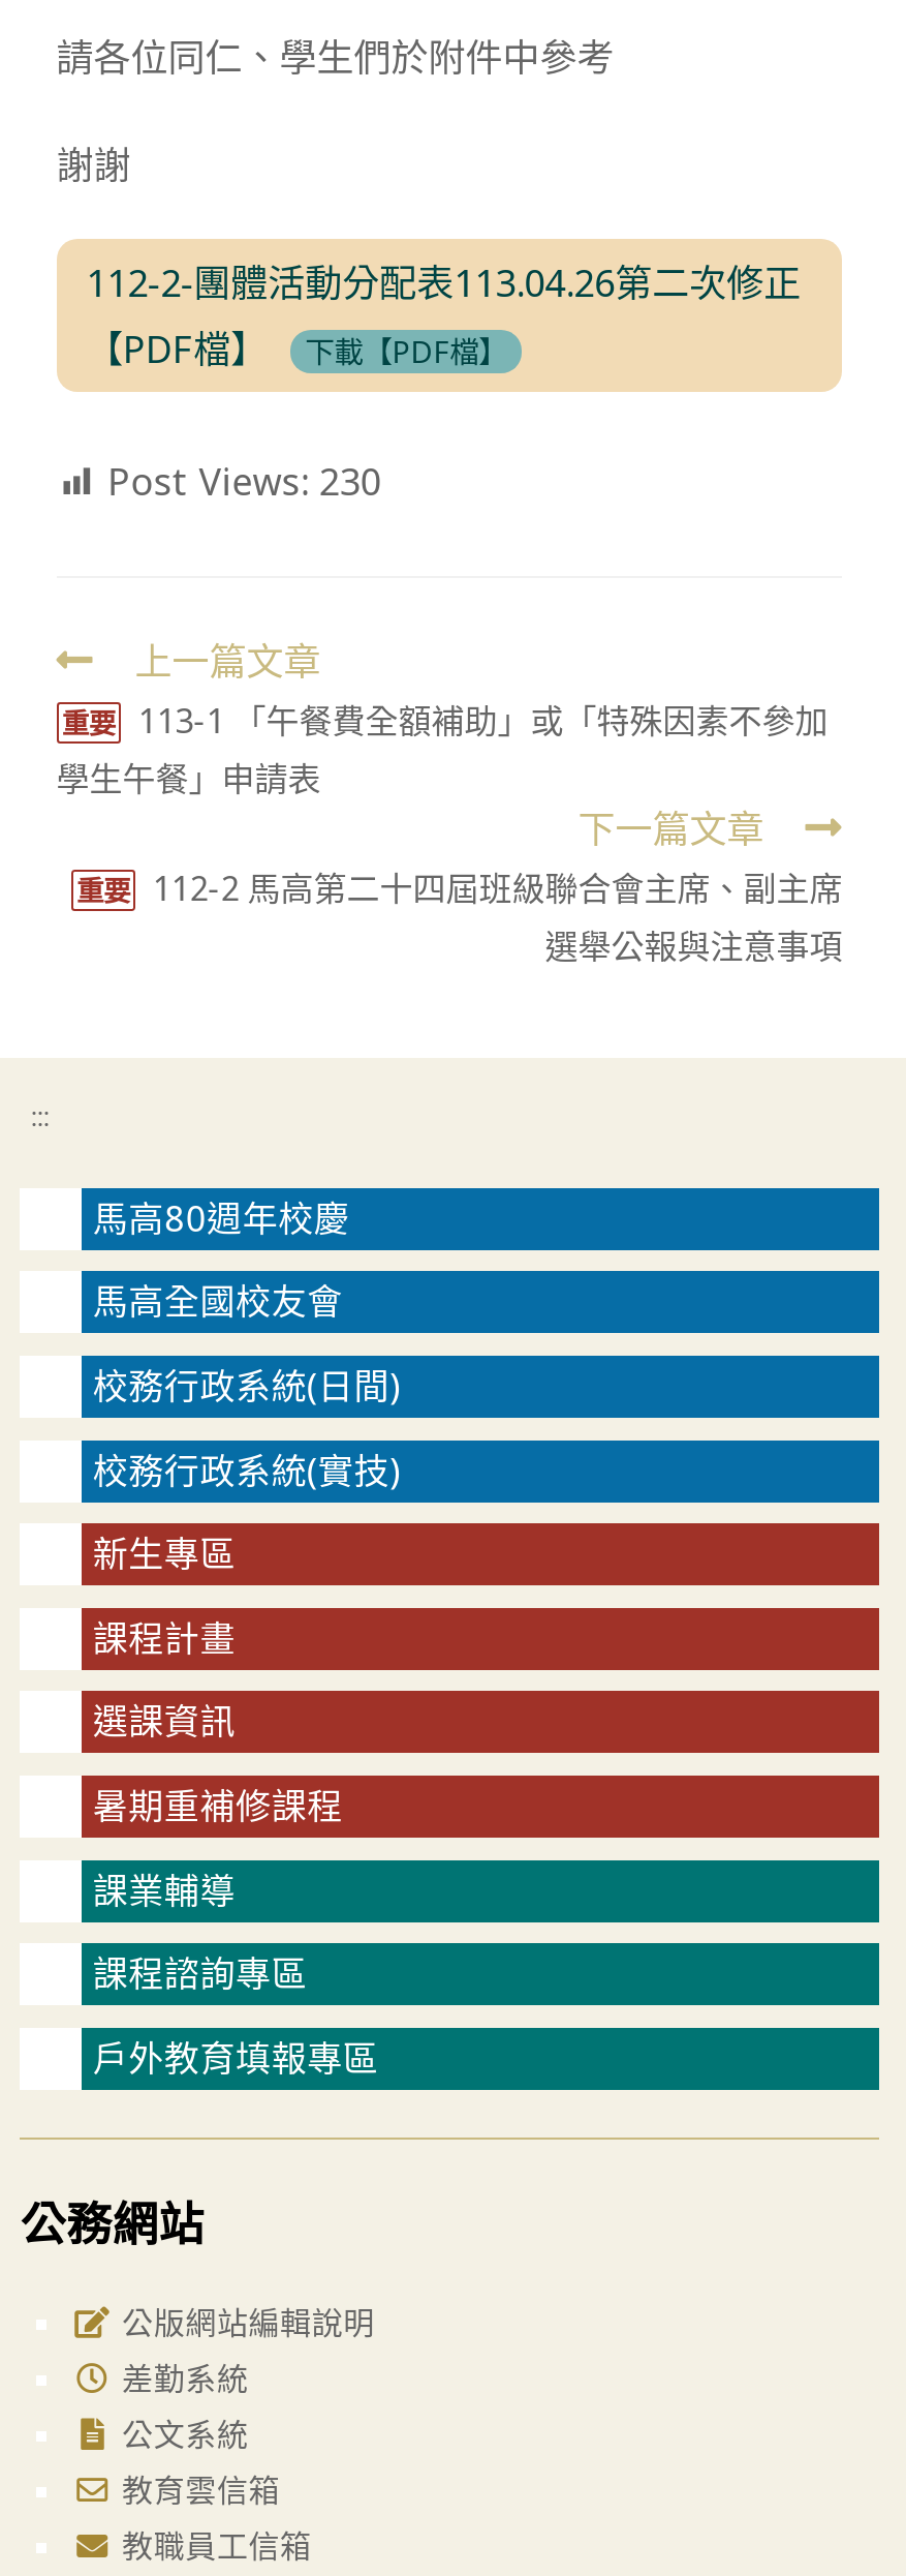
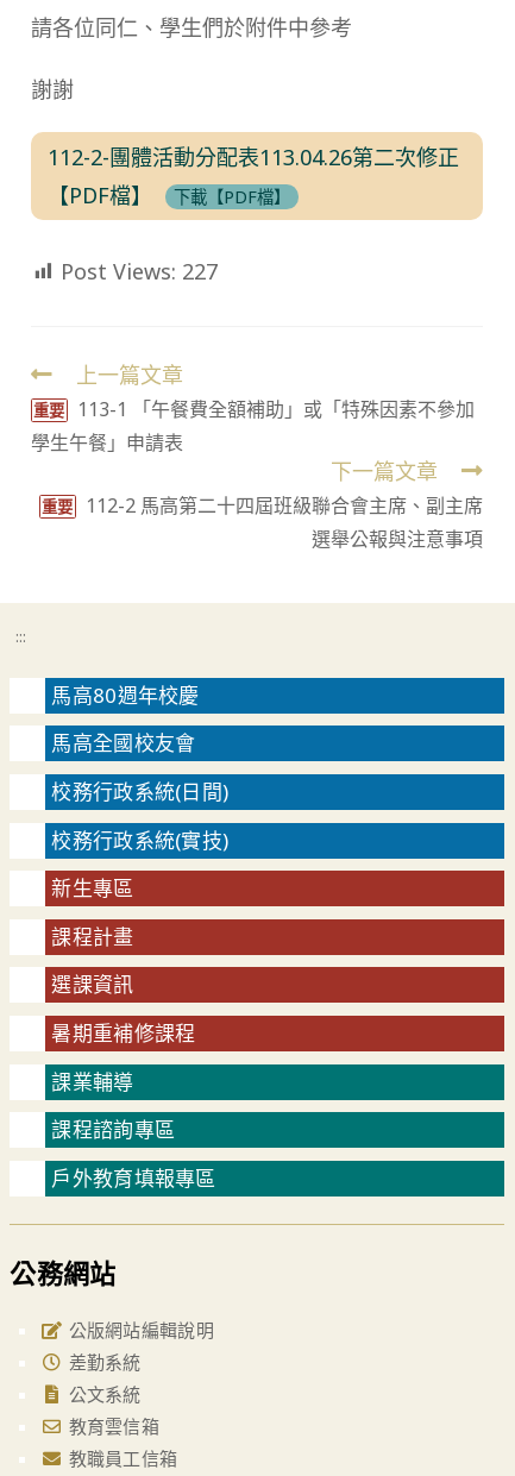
- Post Views: 230
+ Post Views: 227
